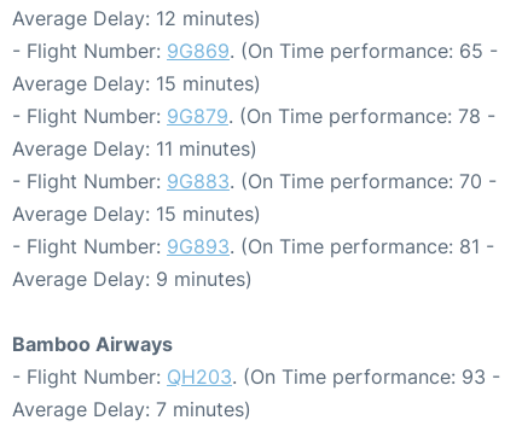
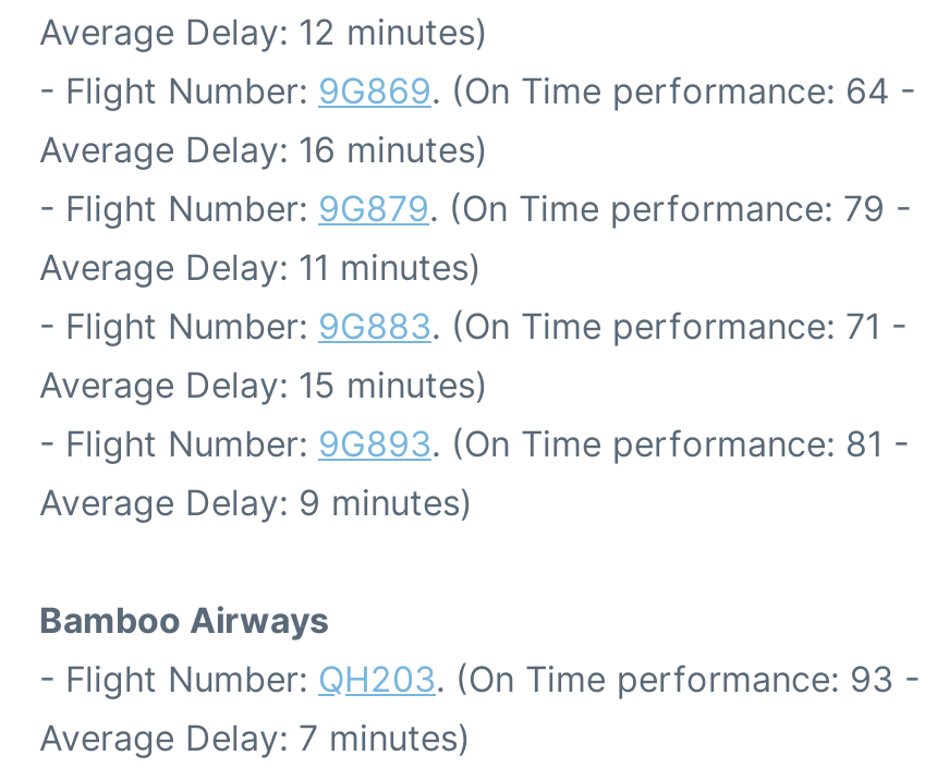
- - Flight Number: 9G869. (On Time performance: 65 -
+ - Flight Number: 9G869. (On Time performance: 64 -

- Average Delay: 15 minutes)
+ Average Delay: 16 minutes)

- - Flight Number: 9G879. (On Time performance: 78 -
+ - Flight Number: 9G879. (On Time performance: 79 -

- - Flight Number: 9G883. (On Time performance: 70 -
+ - Flight Number: 9G883. (On Time performance: 71 -
